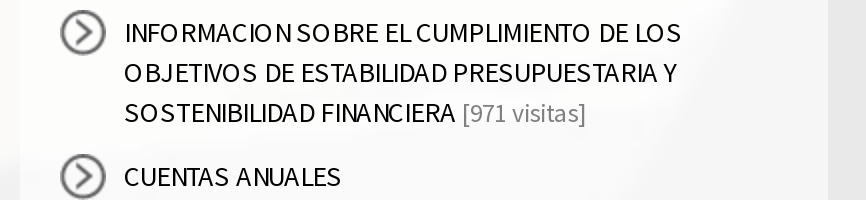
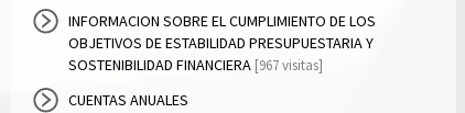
- SOSTENIBILIDAD FINANCIERA [971 visitas]
+ SOSTENIBILIDAD FINANCIERA [967 visitas]
